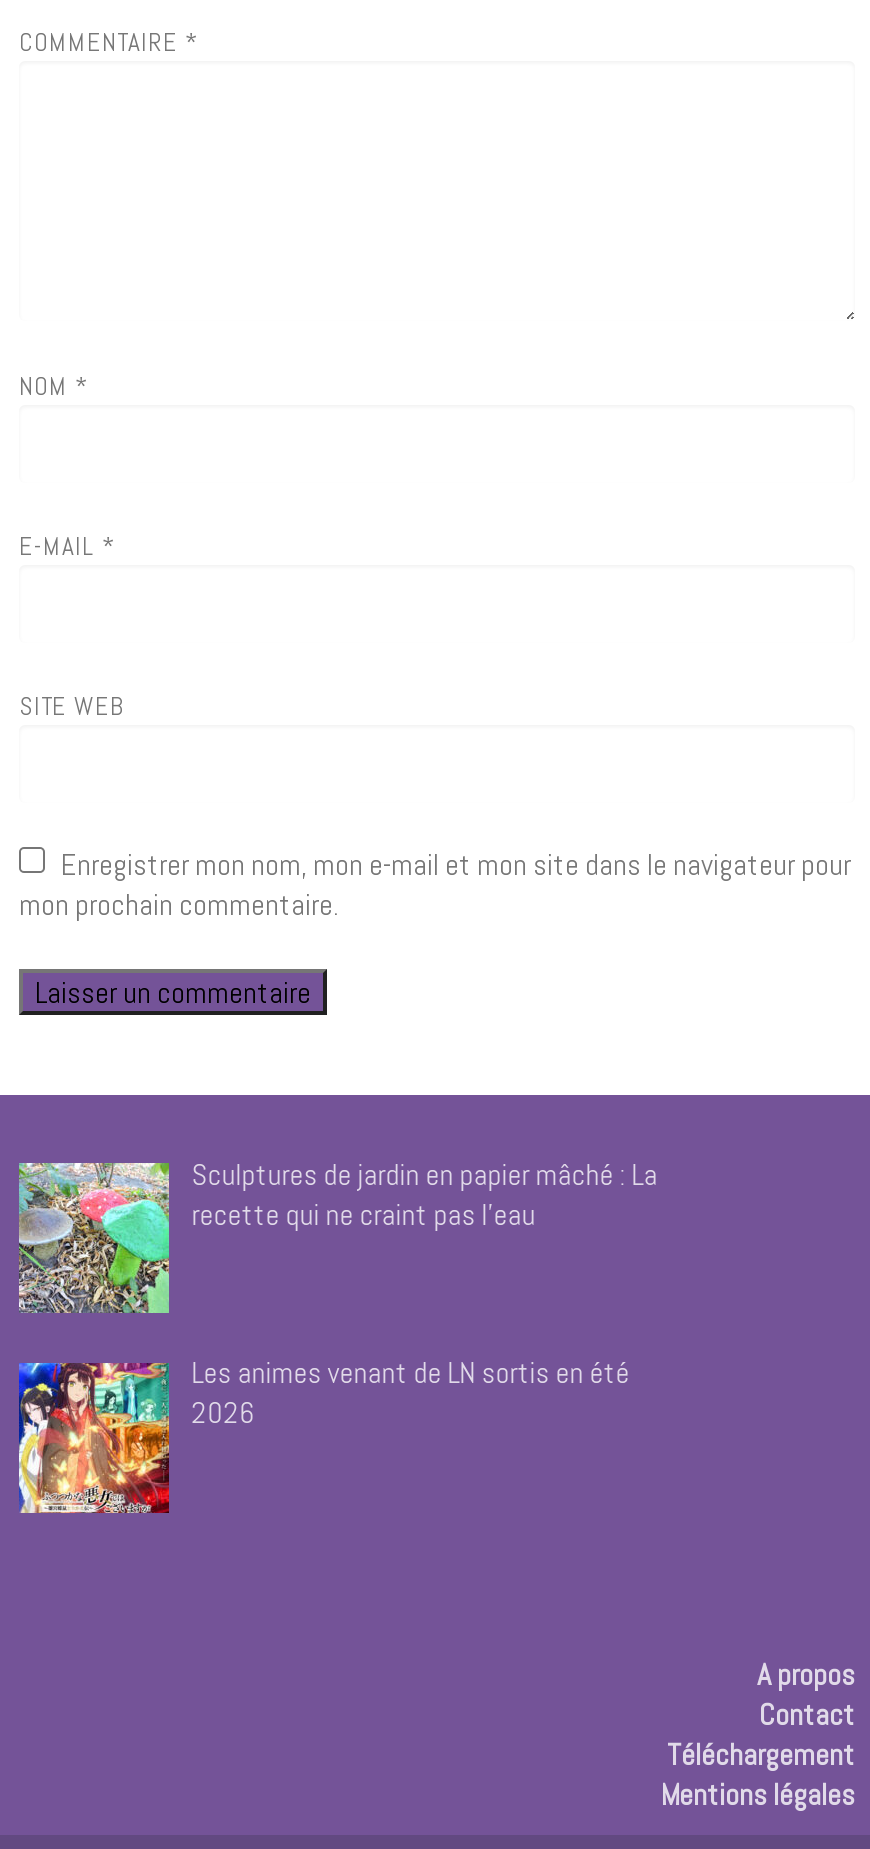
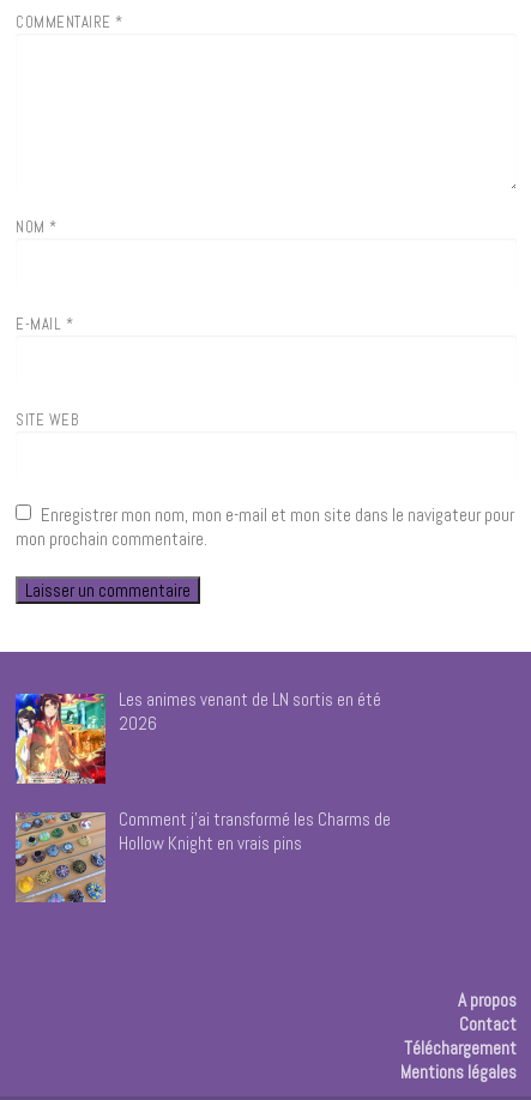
- [image]
- Sculptures de jardin en papier mâché : La
- recette qui ne craint pas l’eau

moved up: [image] | Les animes venant de LN sortis en été | 2026

+ [image]
+ Comment j’ai transformé les Charms de
+ Hollow Knight en vrais pins
